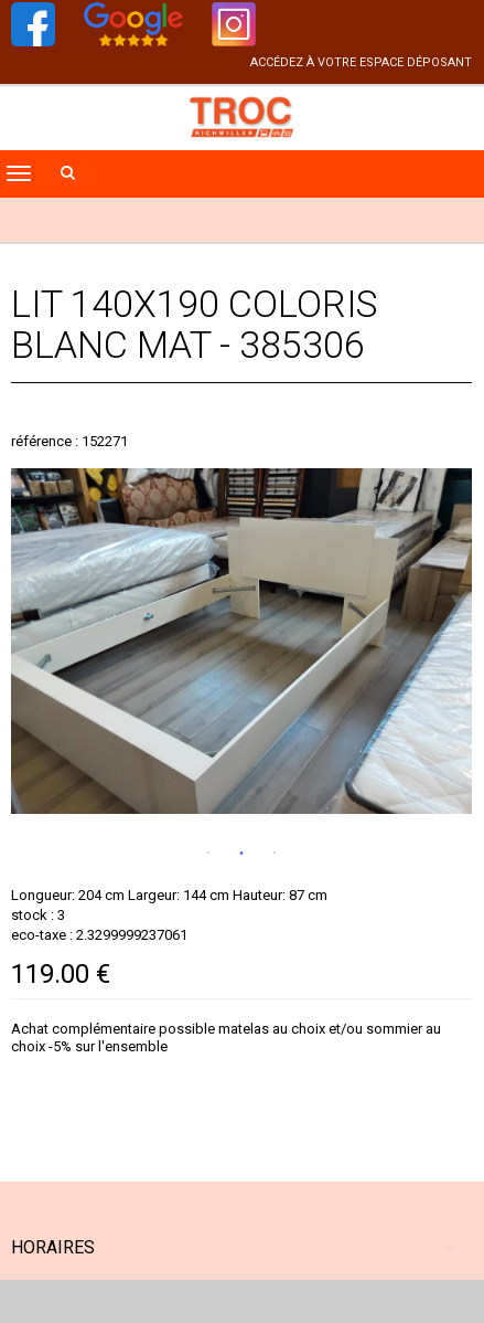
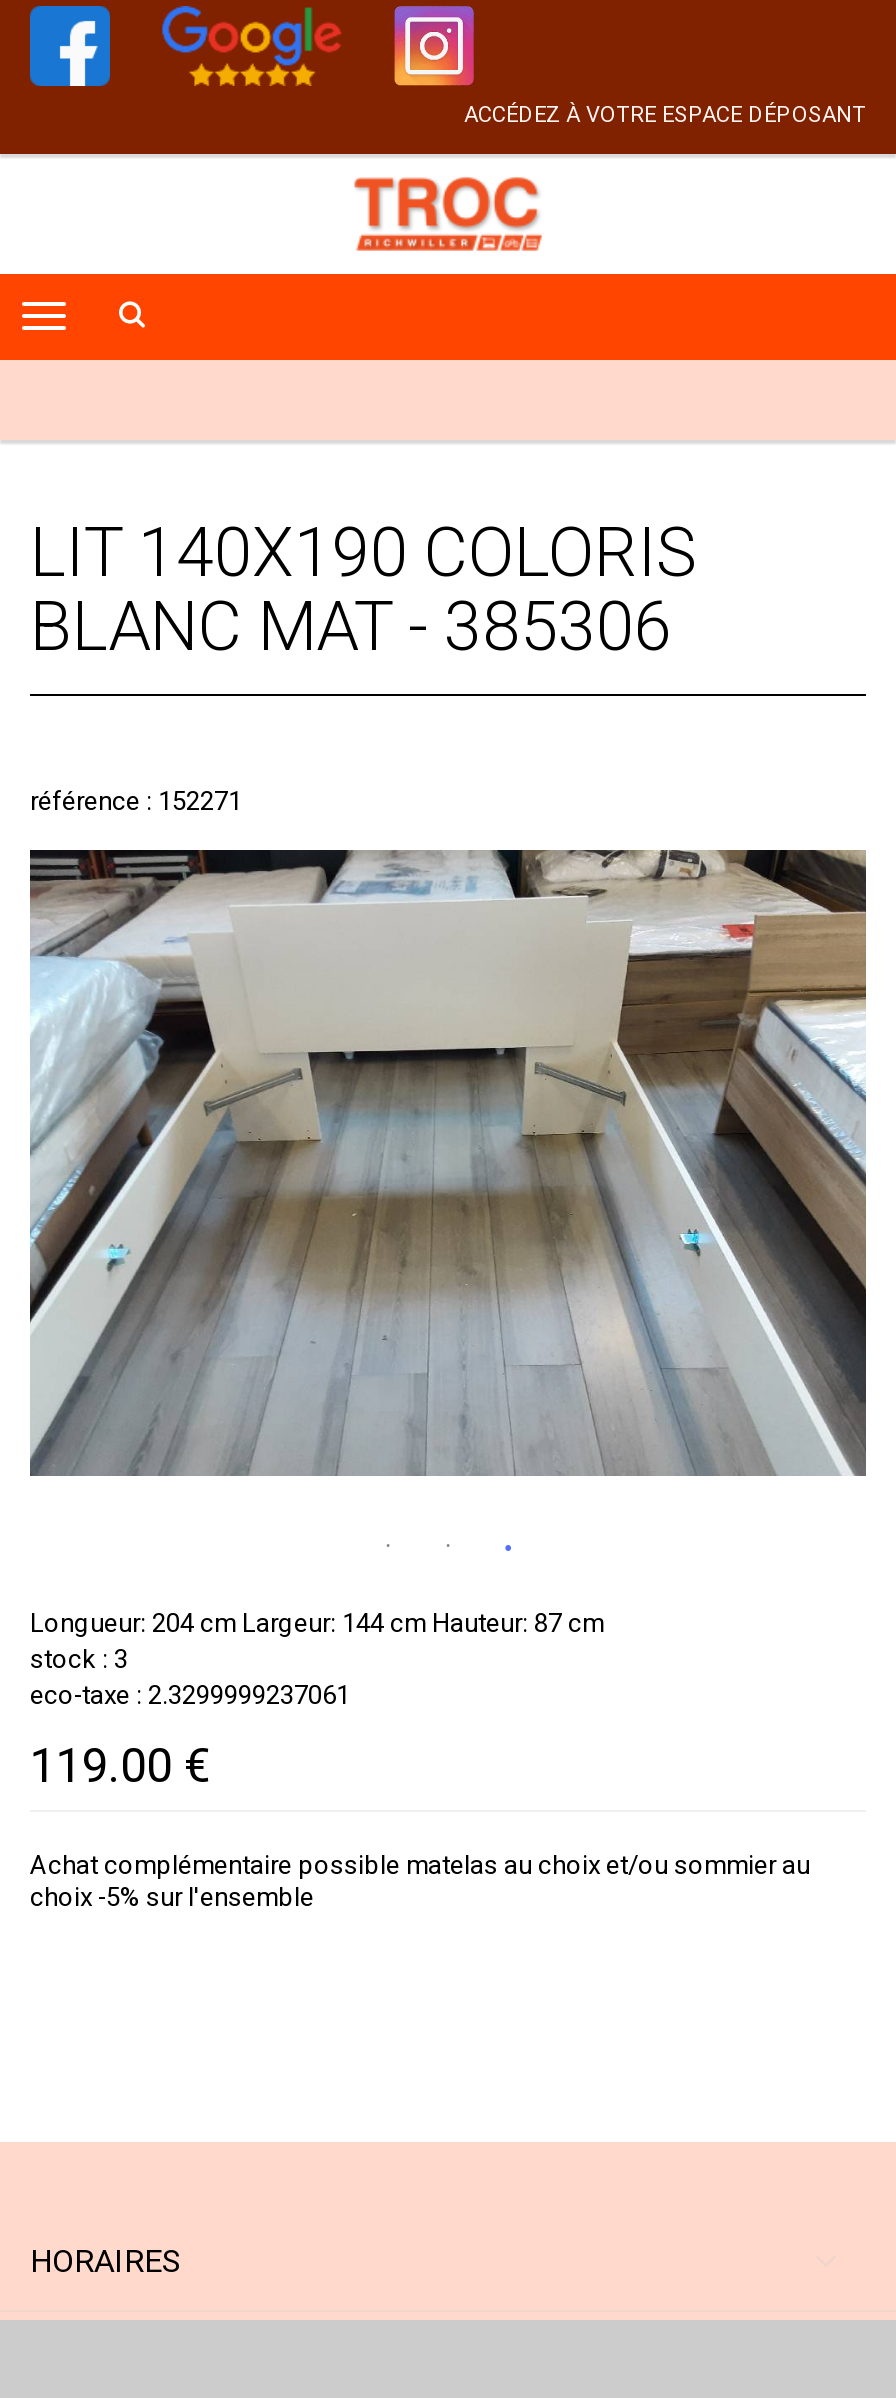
- [image]
+ [image]
